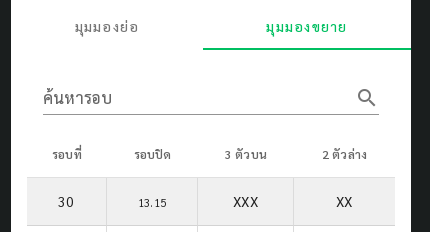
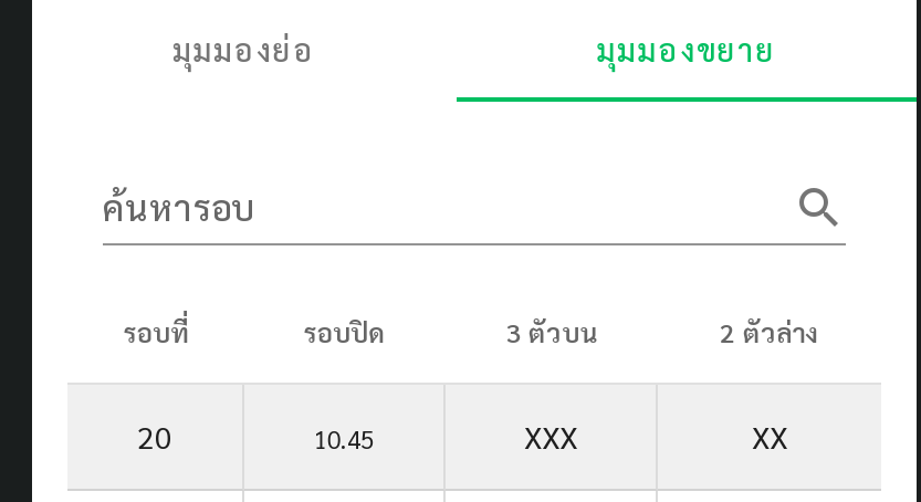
- 30
+ 20

- 13.15
+ 10.45
